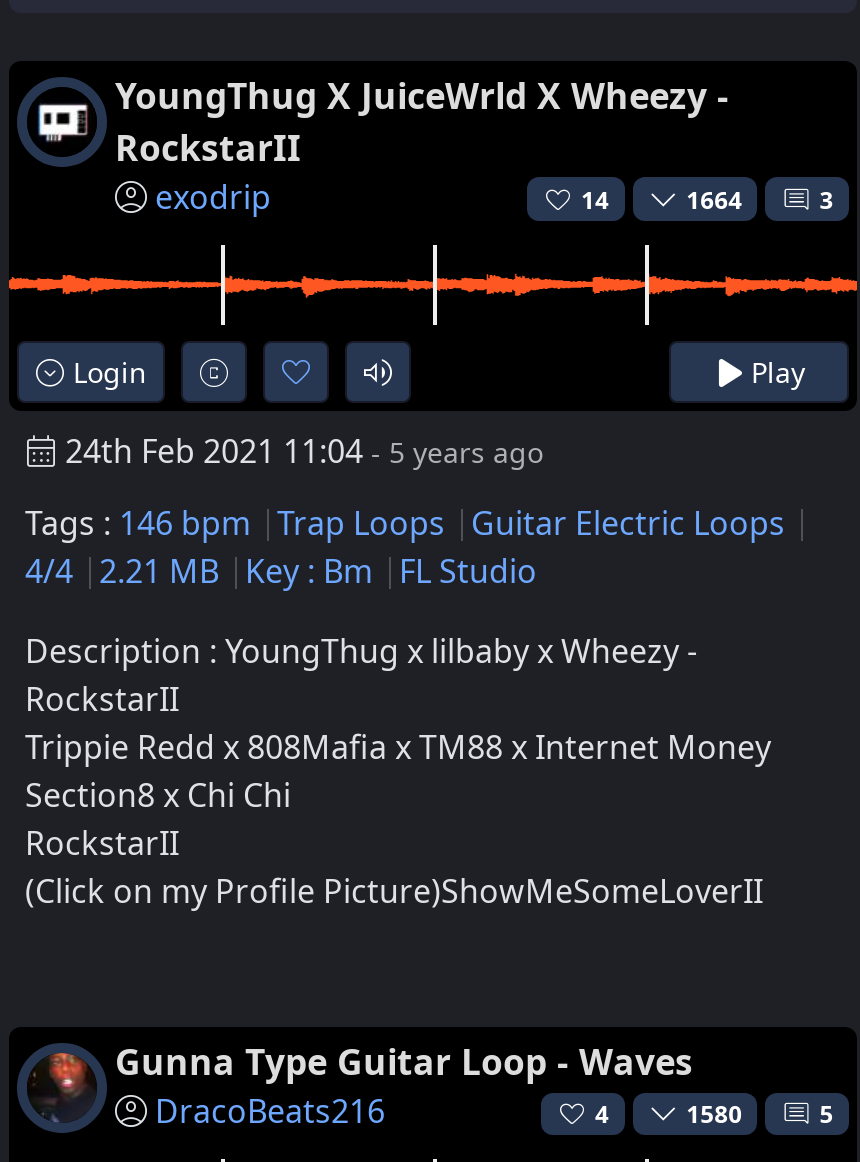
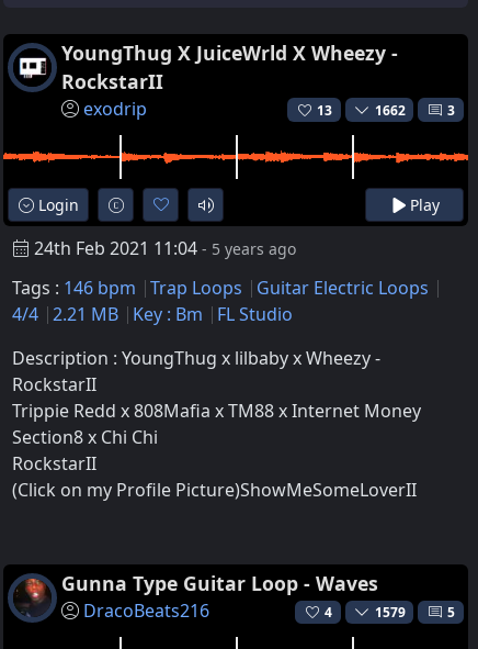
- 14
+ 13

- 1664
+ 1662

- 1580
+ 1579
